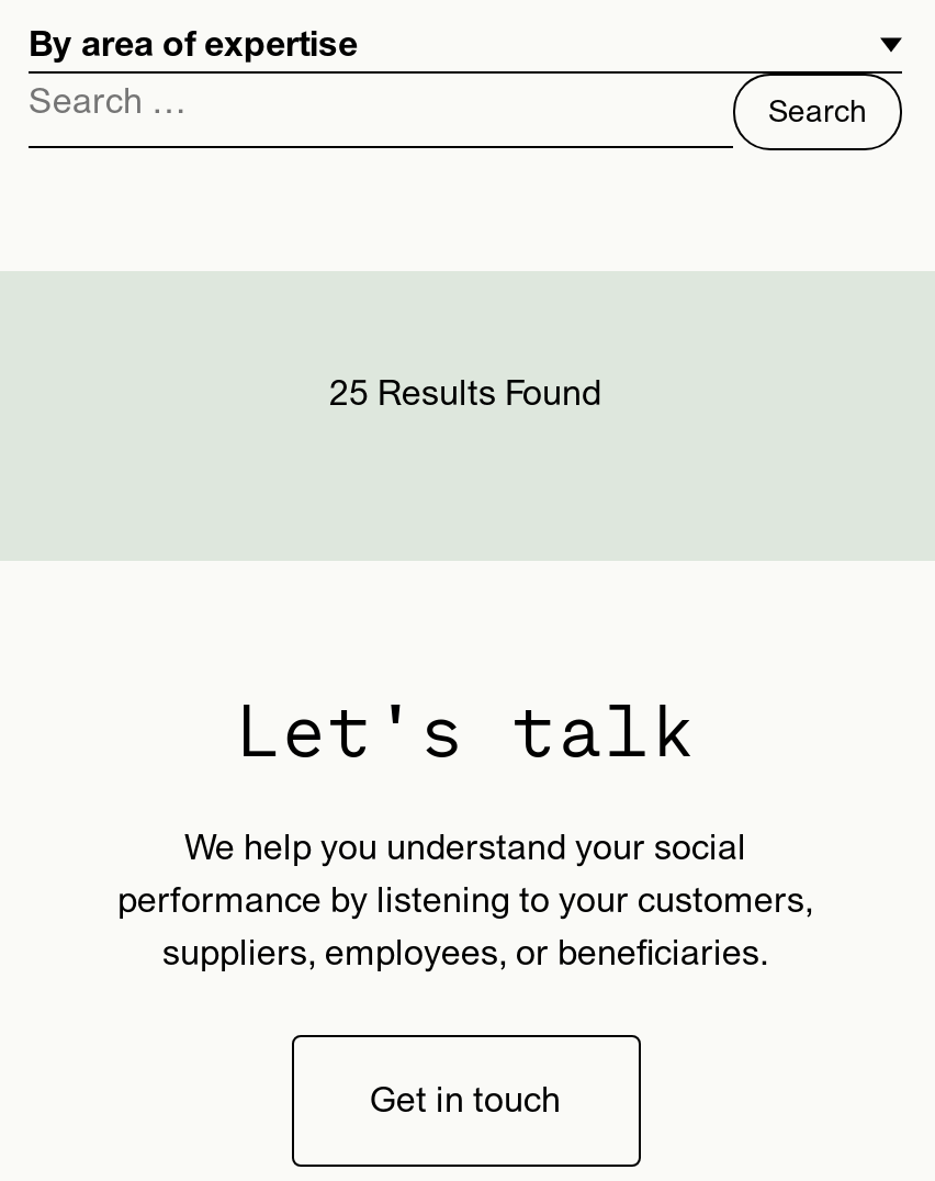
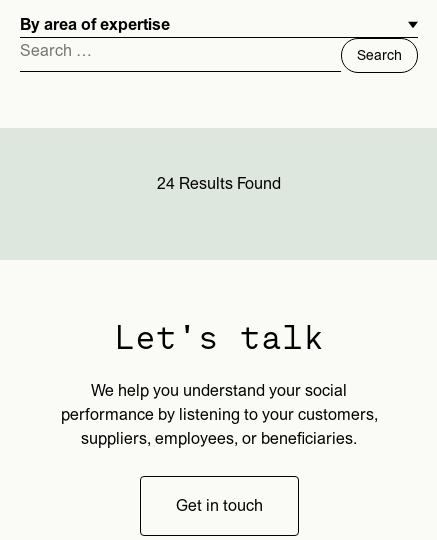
- 25 Results Found
+ 24 Results Found
